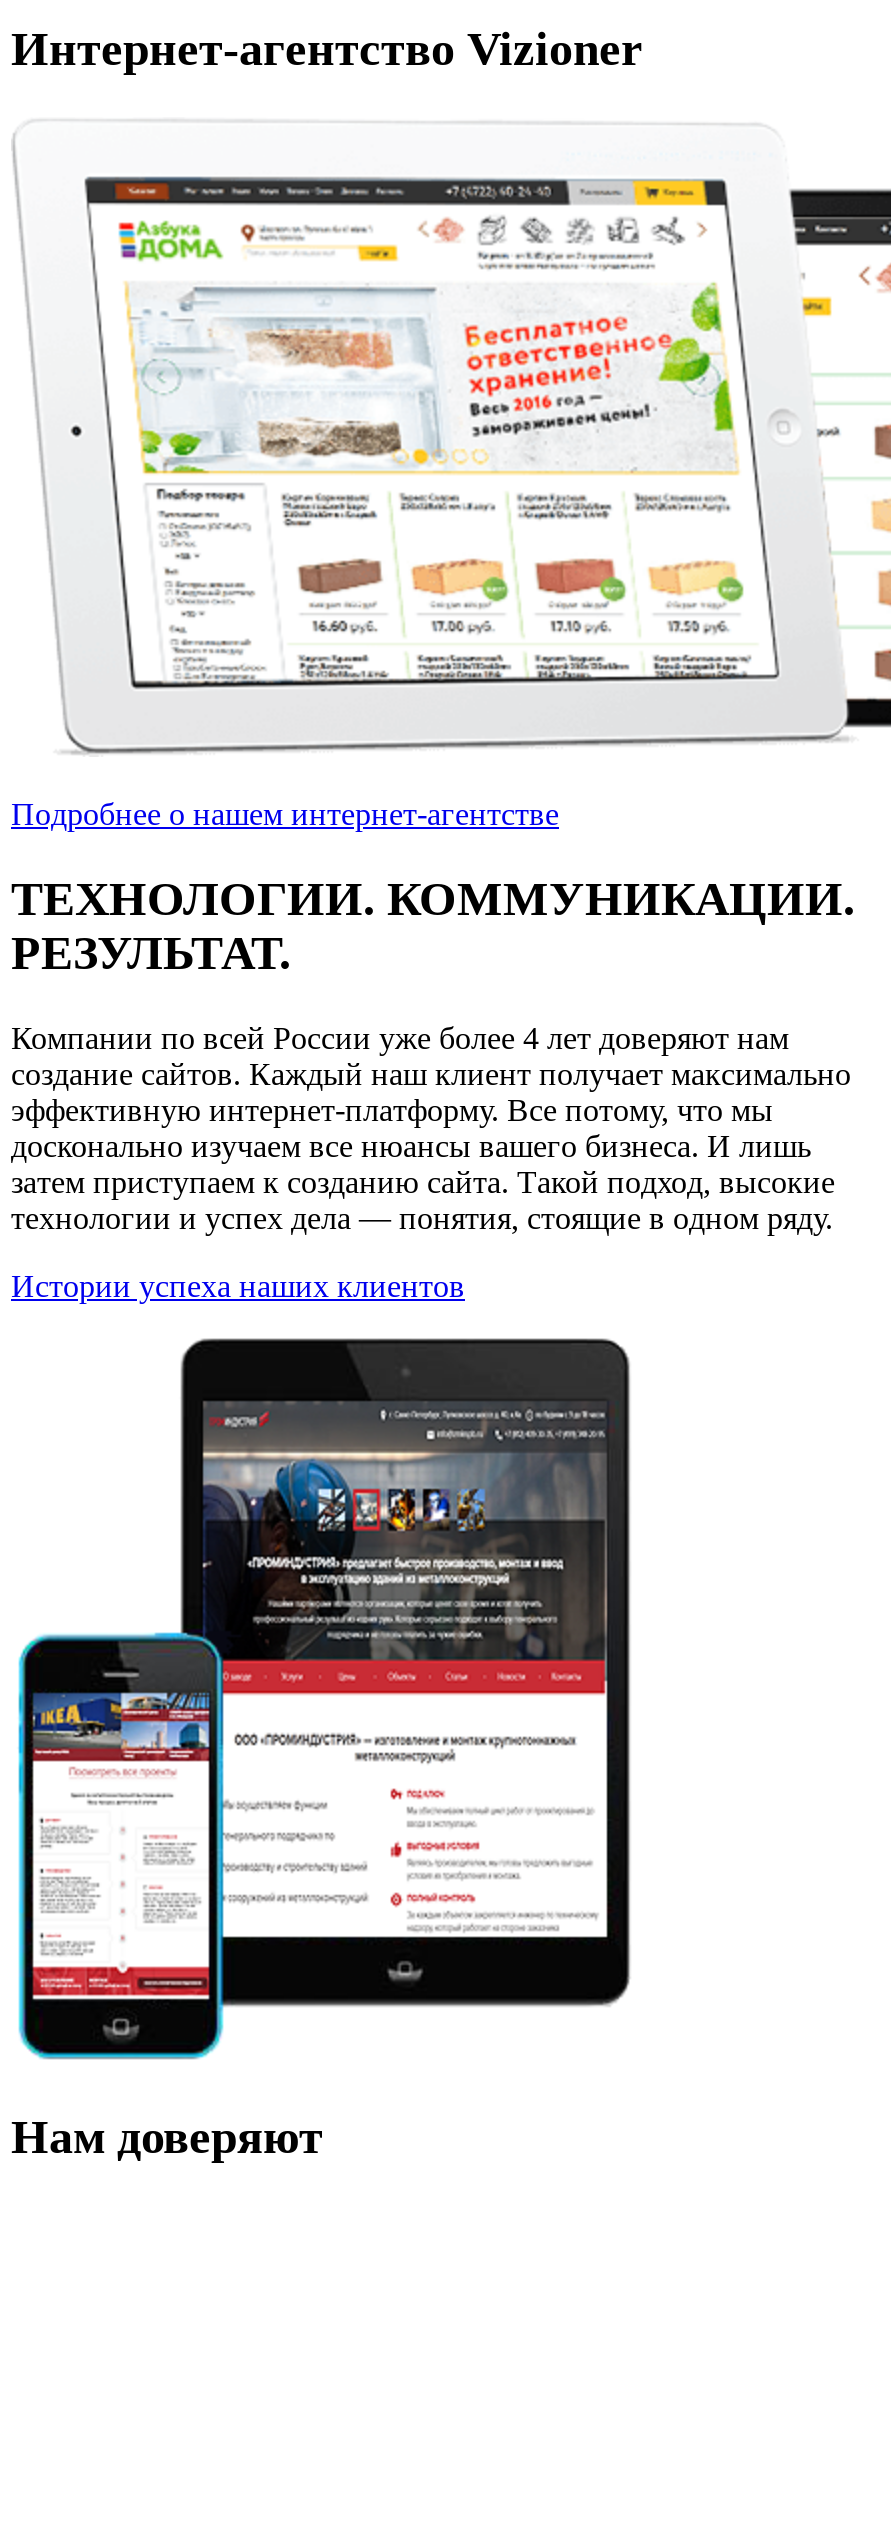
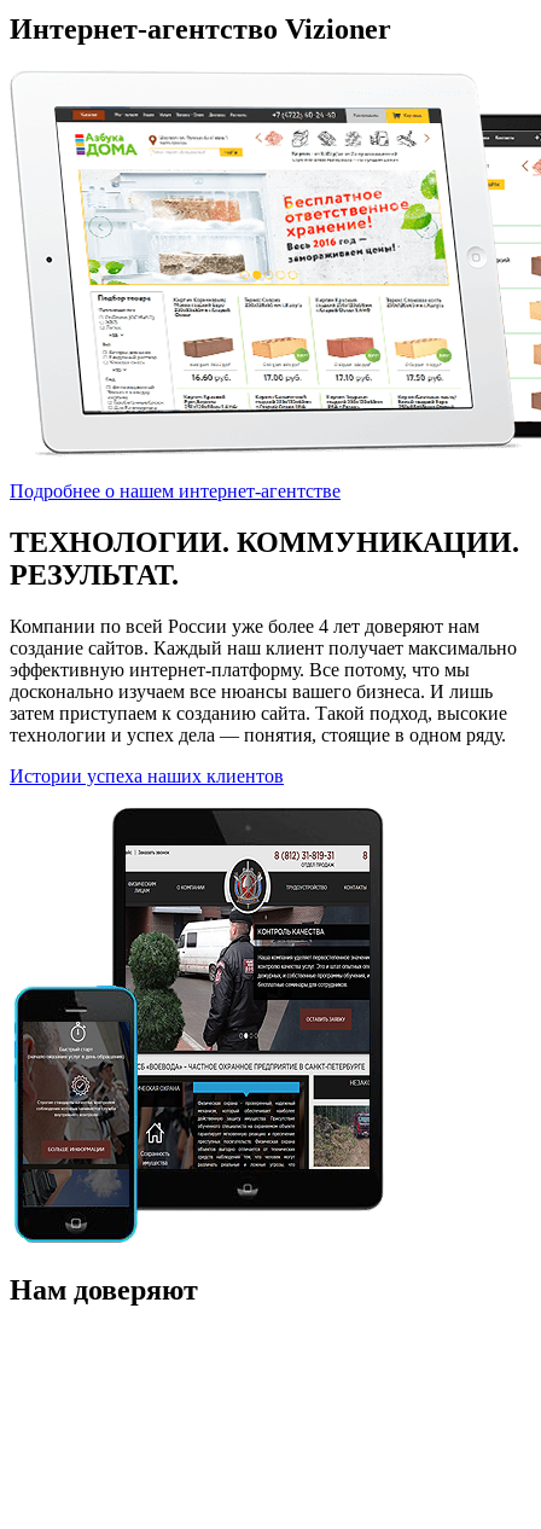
- [image]
+ [image]
